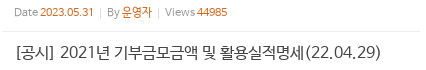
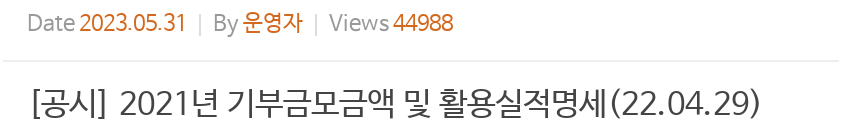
- Date 2023.05.31 By 운영자 Views 44985
+ Date 2023.05.31 By 운영자 Views 44988
